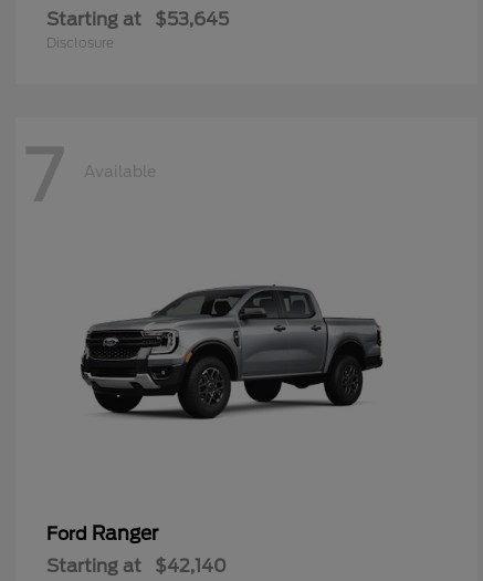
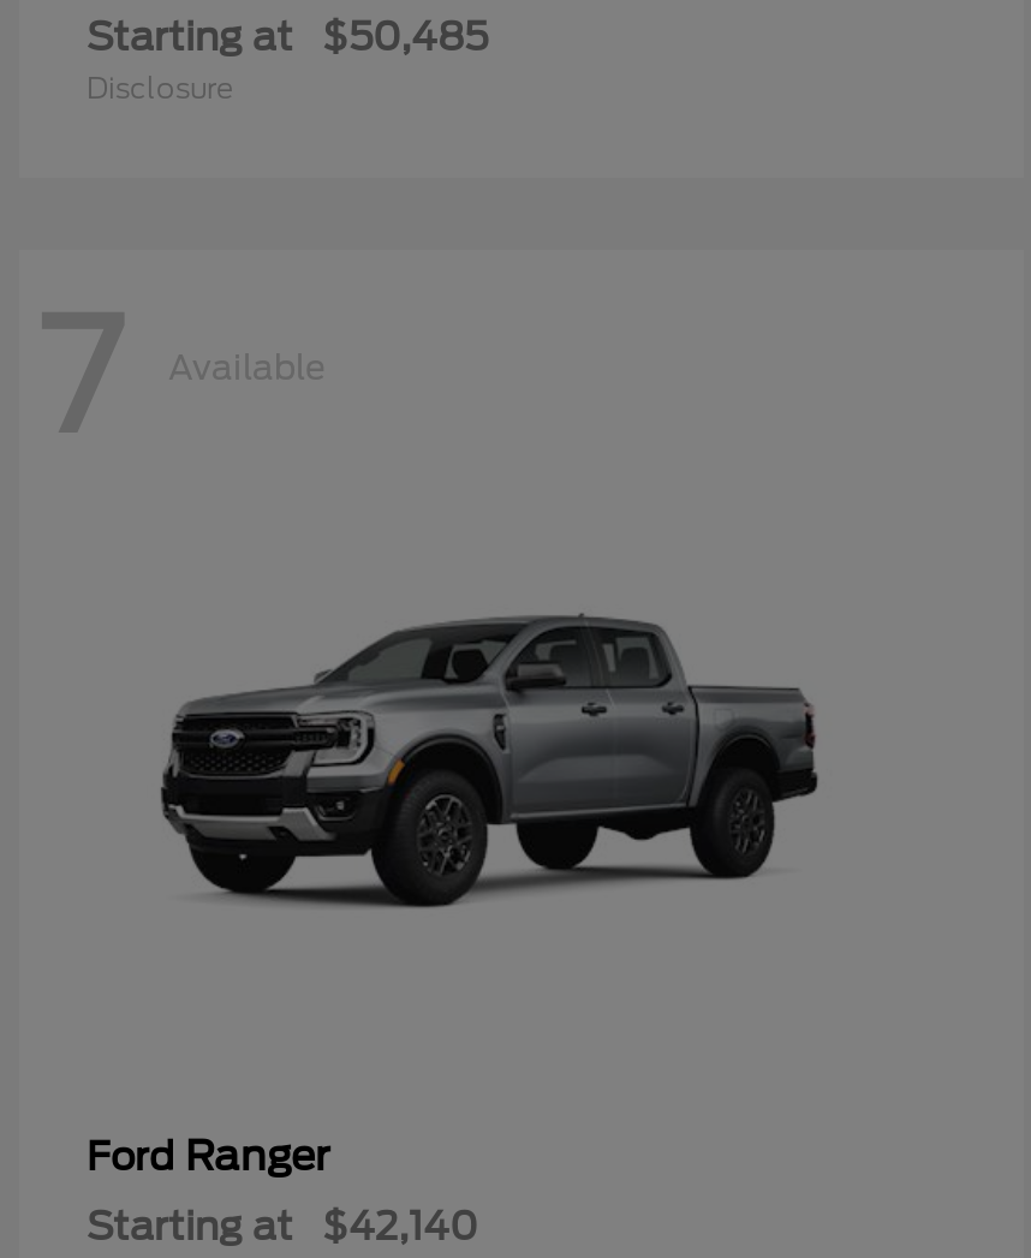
- Starting at $53,645
+ Starting at $50,485
